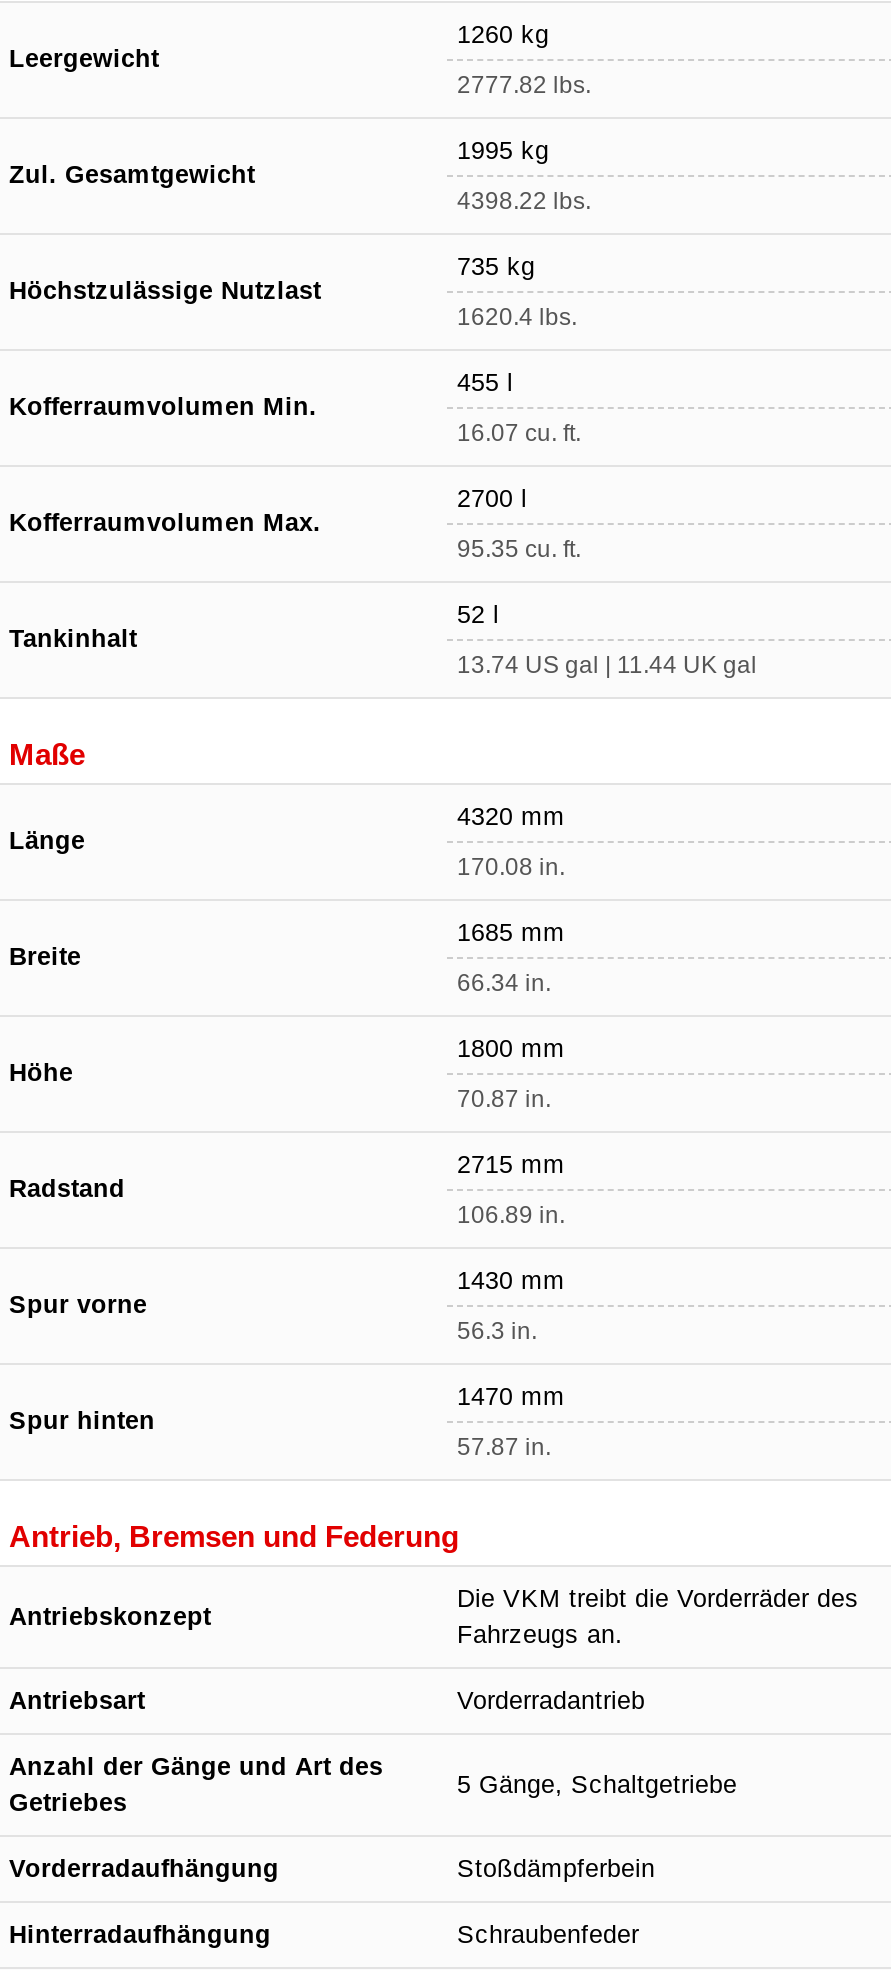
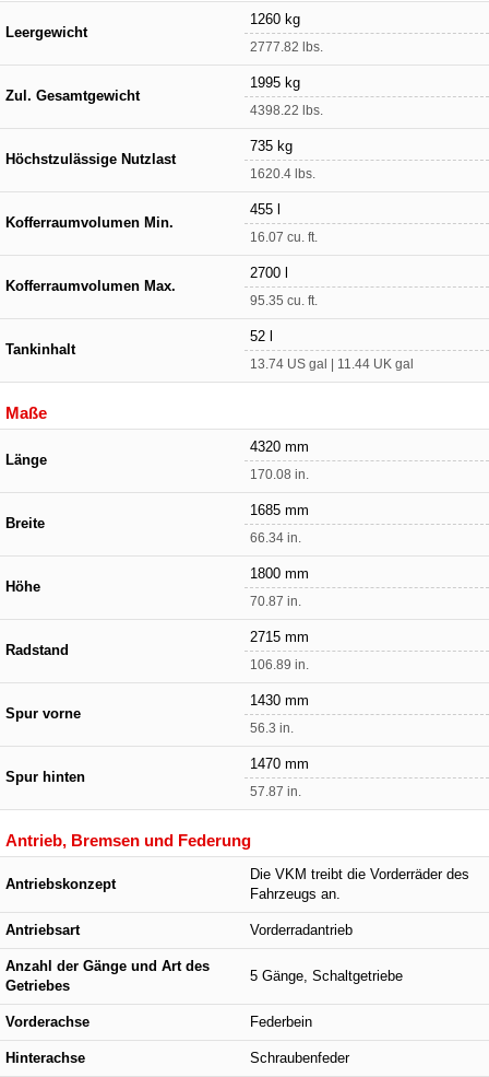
- Vorderradaufhängung
- Stoßdämpferbein
+ Vorderachse
+ Federbein

- Hinterradaufhängung
+ Hinterachse
